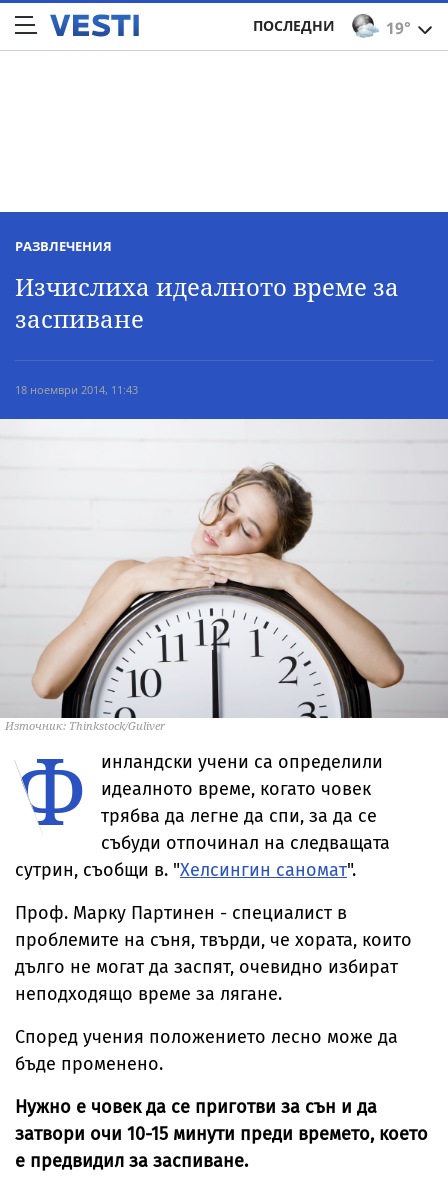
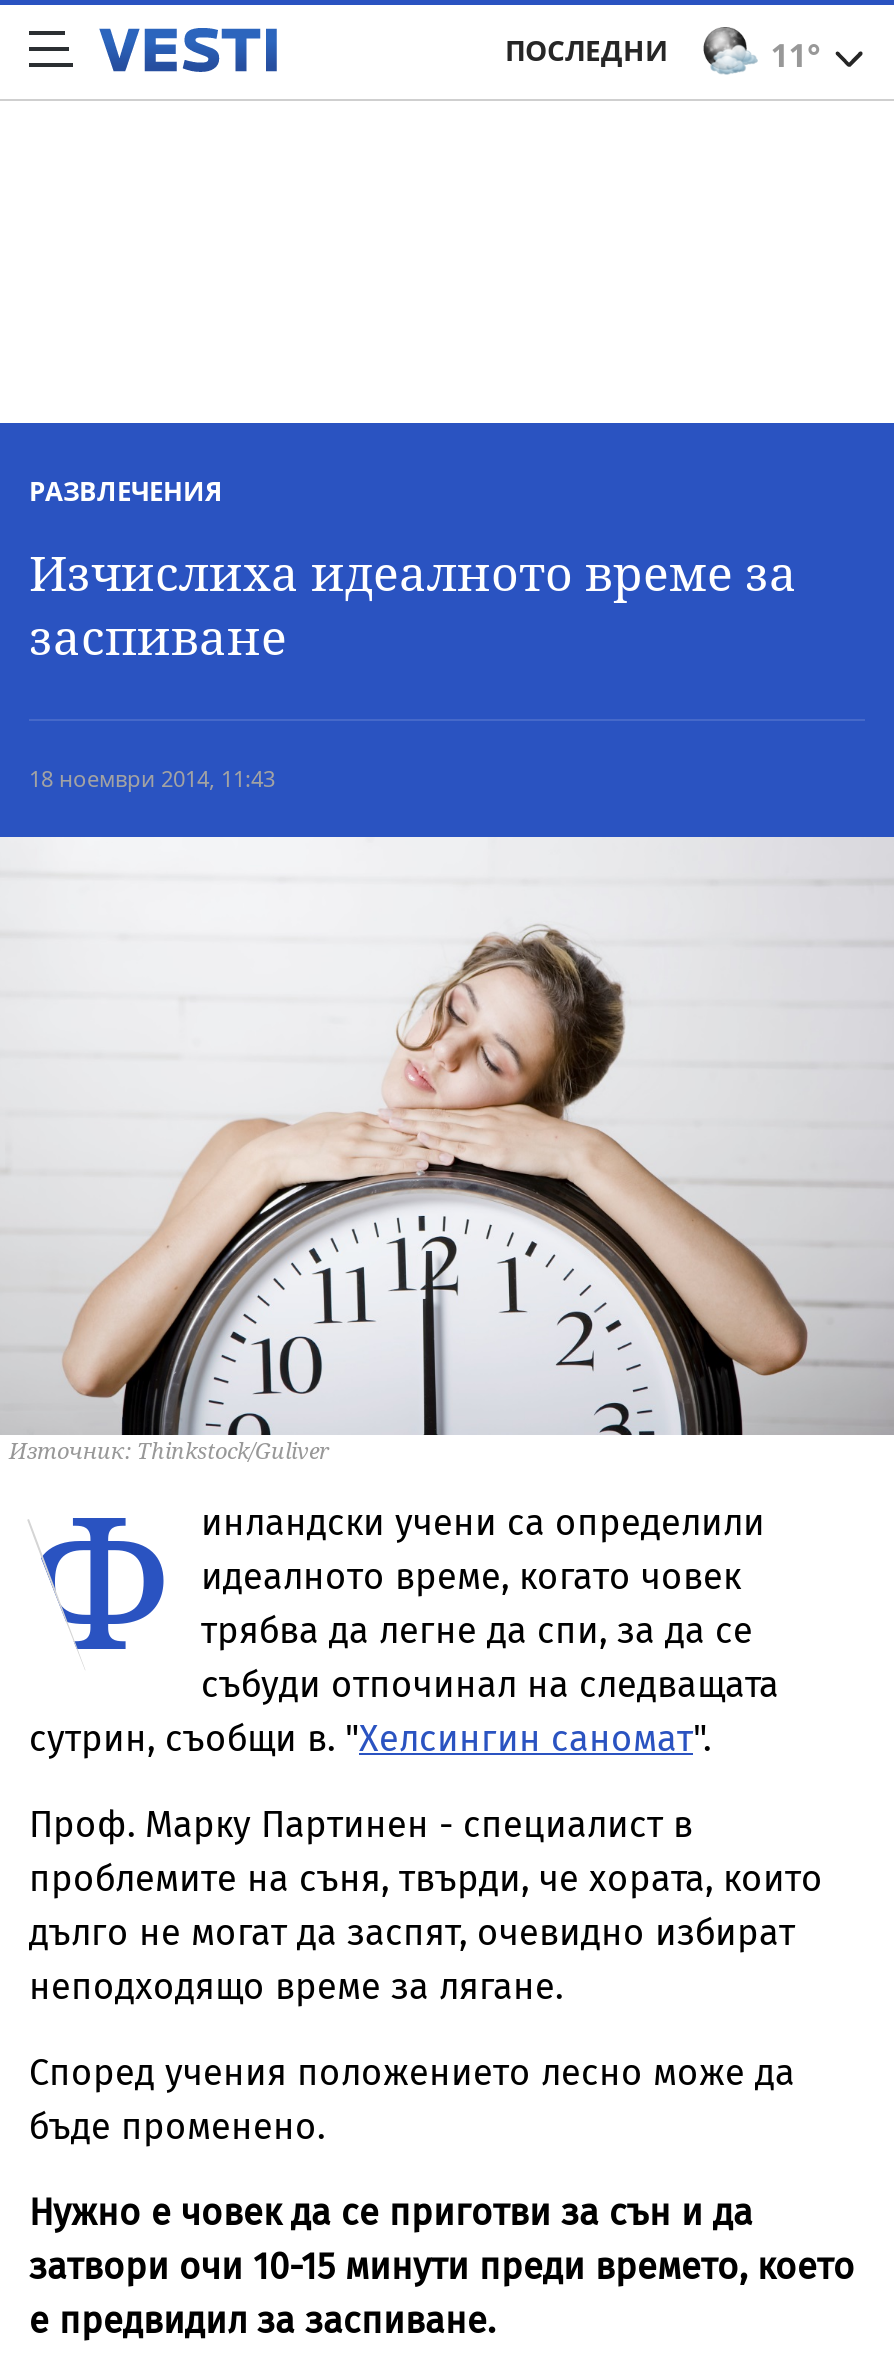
- 19°
+ 11°
